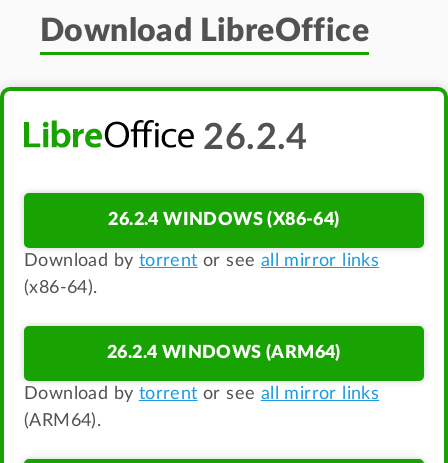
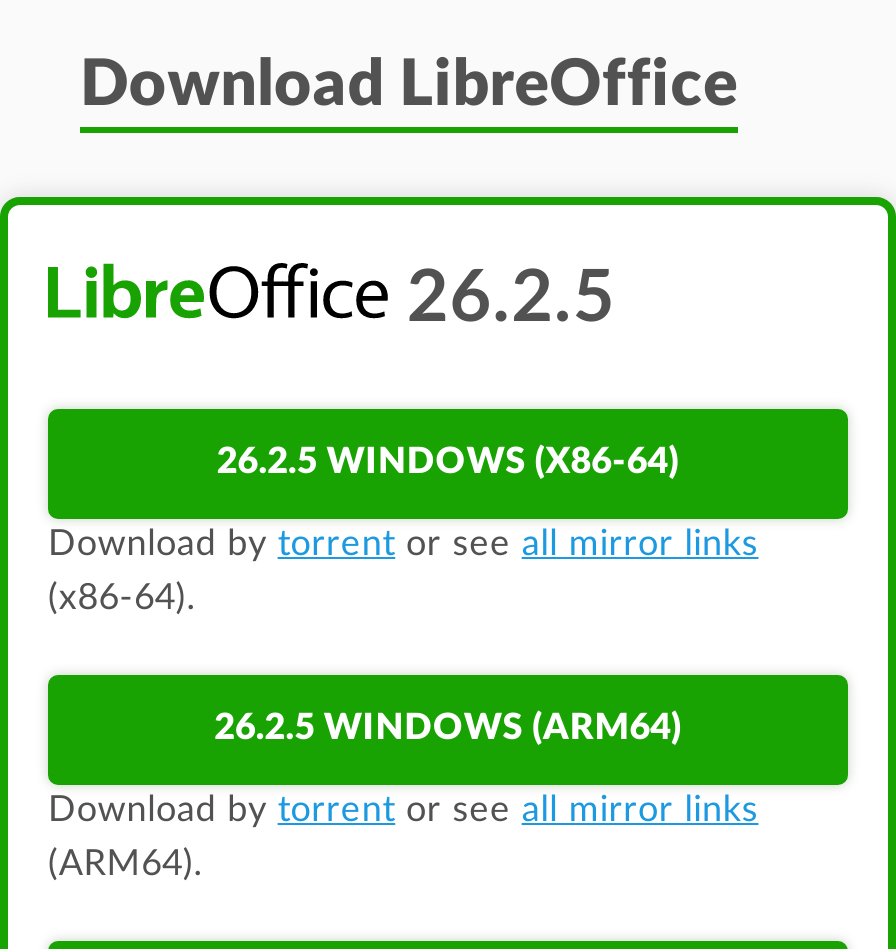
- 26.2.4
+ 26.2.5

- 26.2.4 WINDOWS (X86-64)
+ 26.2.5 WINDOWS (X86-64)

- 26.2.4 WINDOWS (ARM64)
+ 26.2.5 WINDOWS (ARM64)
